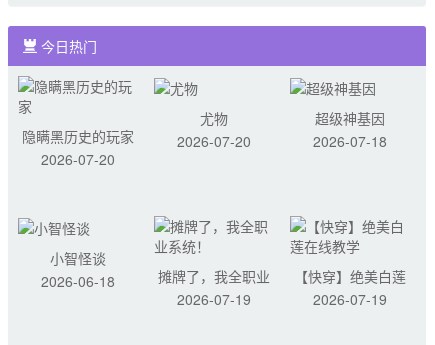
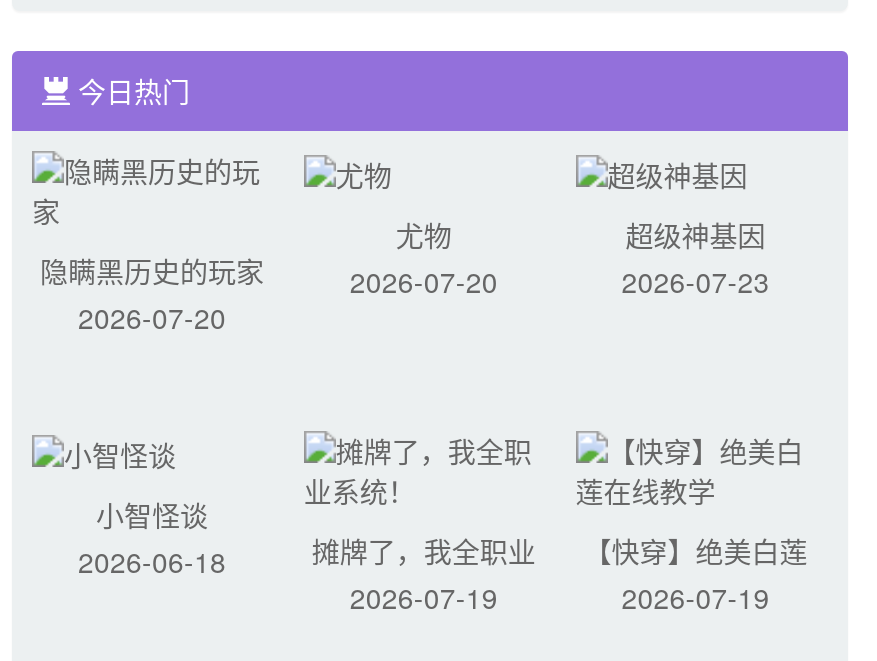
- 2026-07-18
+ 2026-07-23
